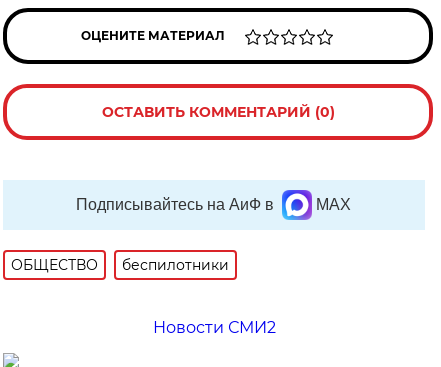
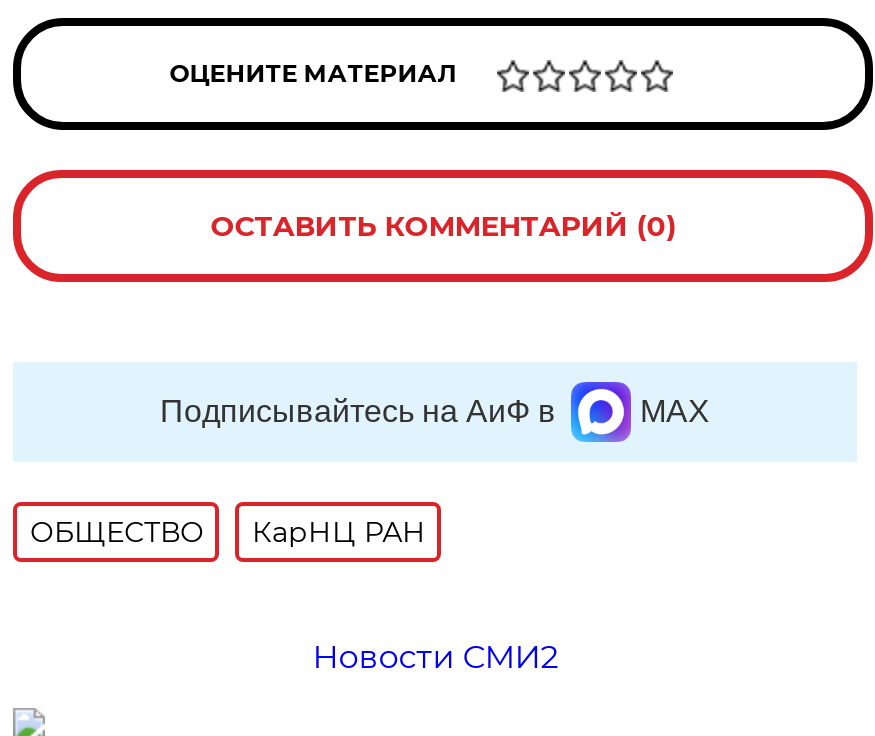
- беспилотники
+ КарНЦ РАН
